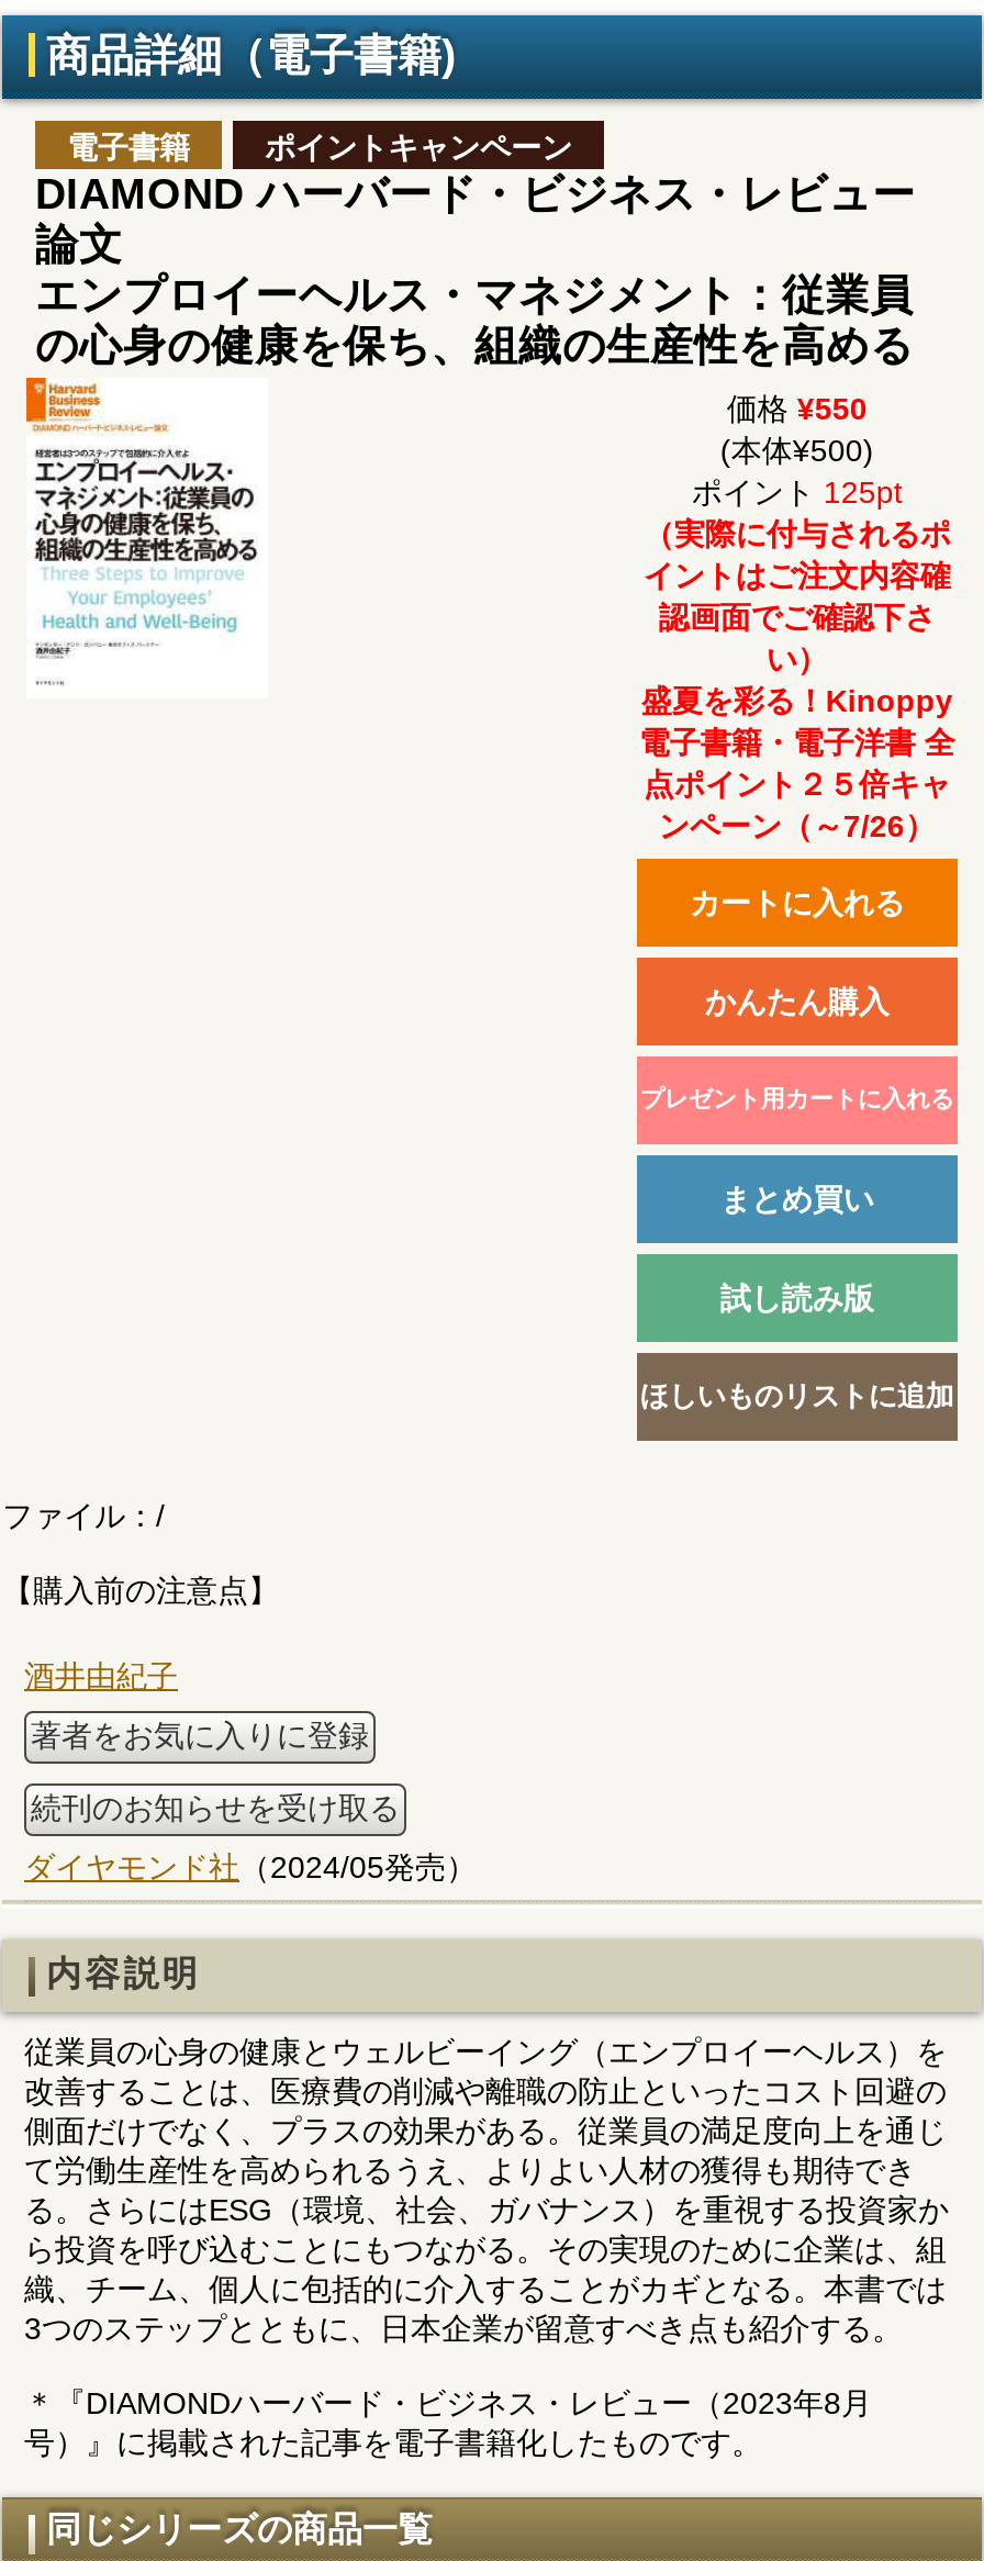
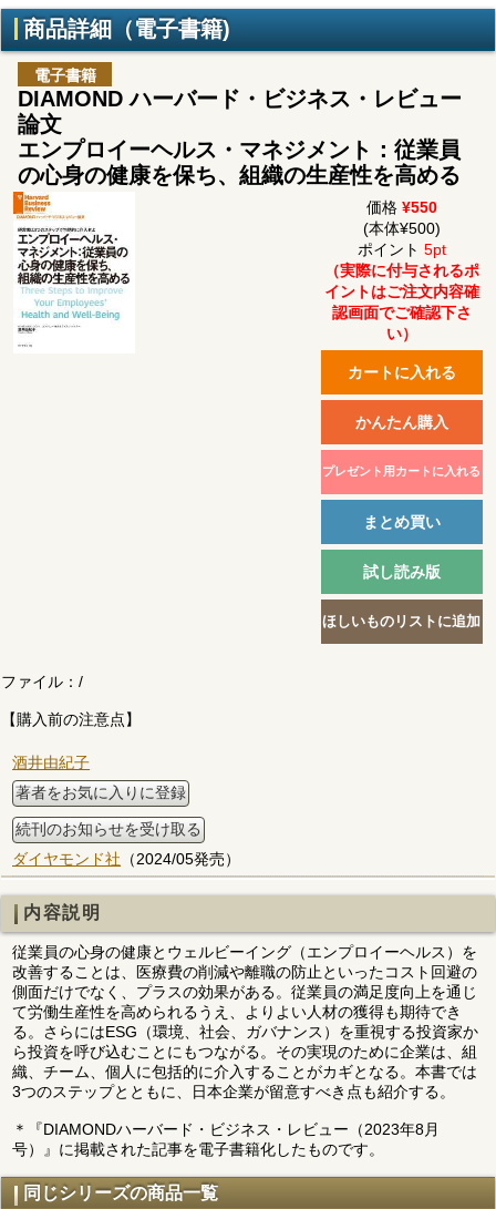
- ポイントキャンペーン

- ポイント125pt
+ ポイント5pt

- 盛夏を彩る！Kinoppy
- 電子書籍・電子洋書 全
- 点ポイント２５倍キャ
- ンペーン（～7/26）
